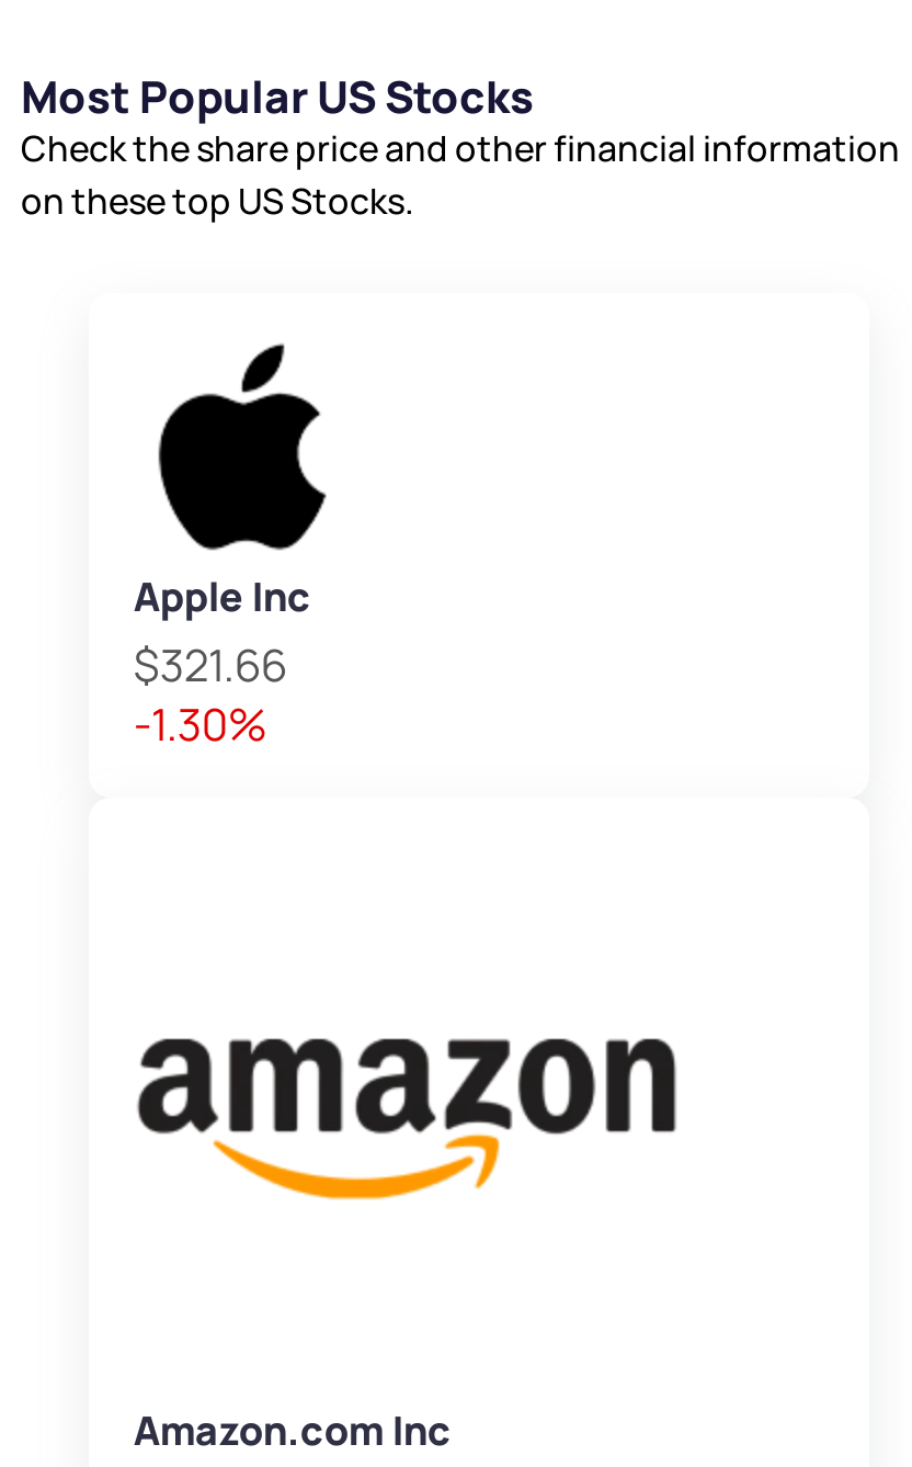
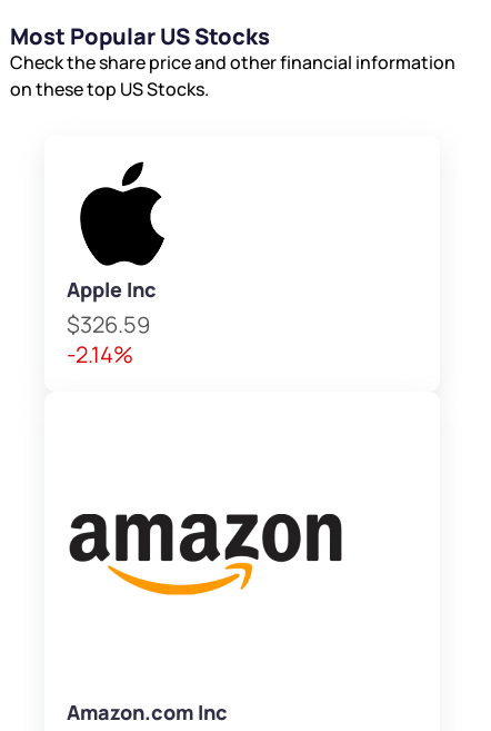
- $321.66
+ $326.59

- -1.30%
+ -2.14%
